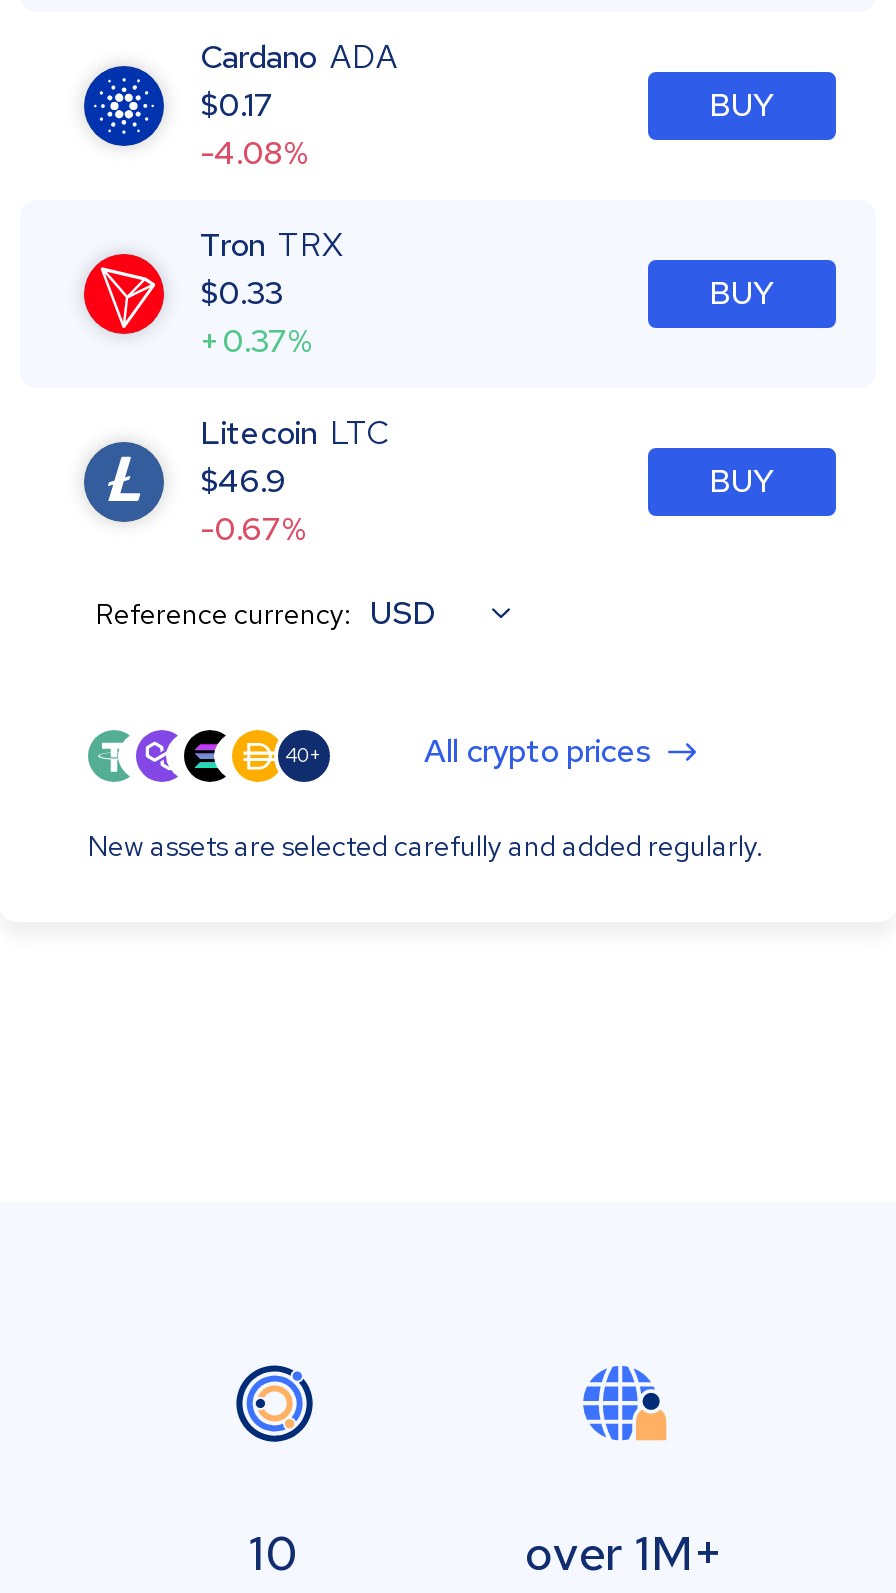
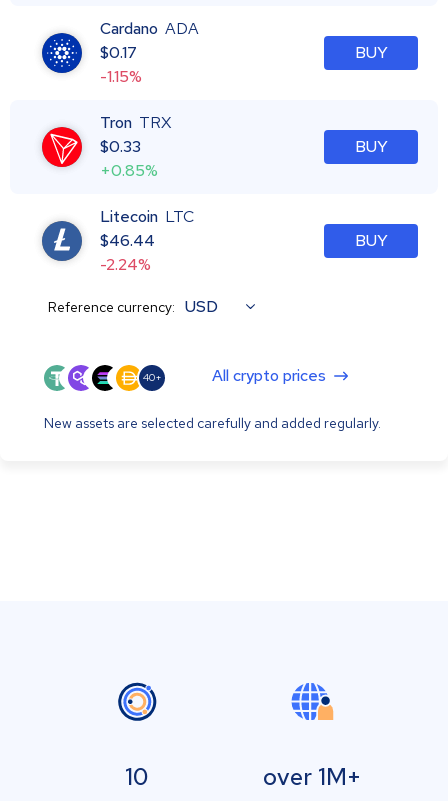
- -4.08%
+ -1.15%

- +0.37%
+ +0.85%

- $46.9
+ $46.44

- -0.67%
+ -2.24%
